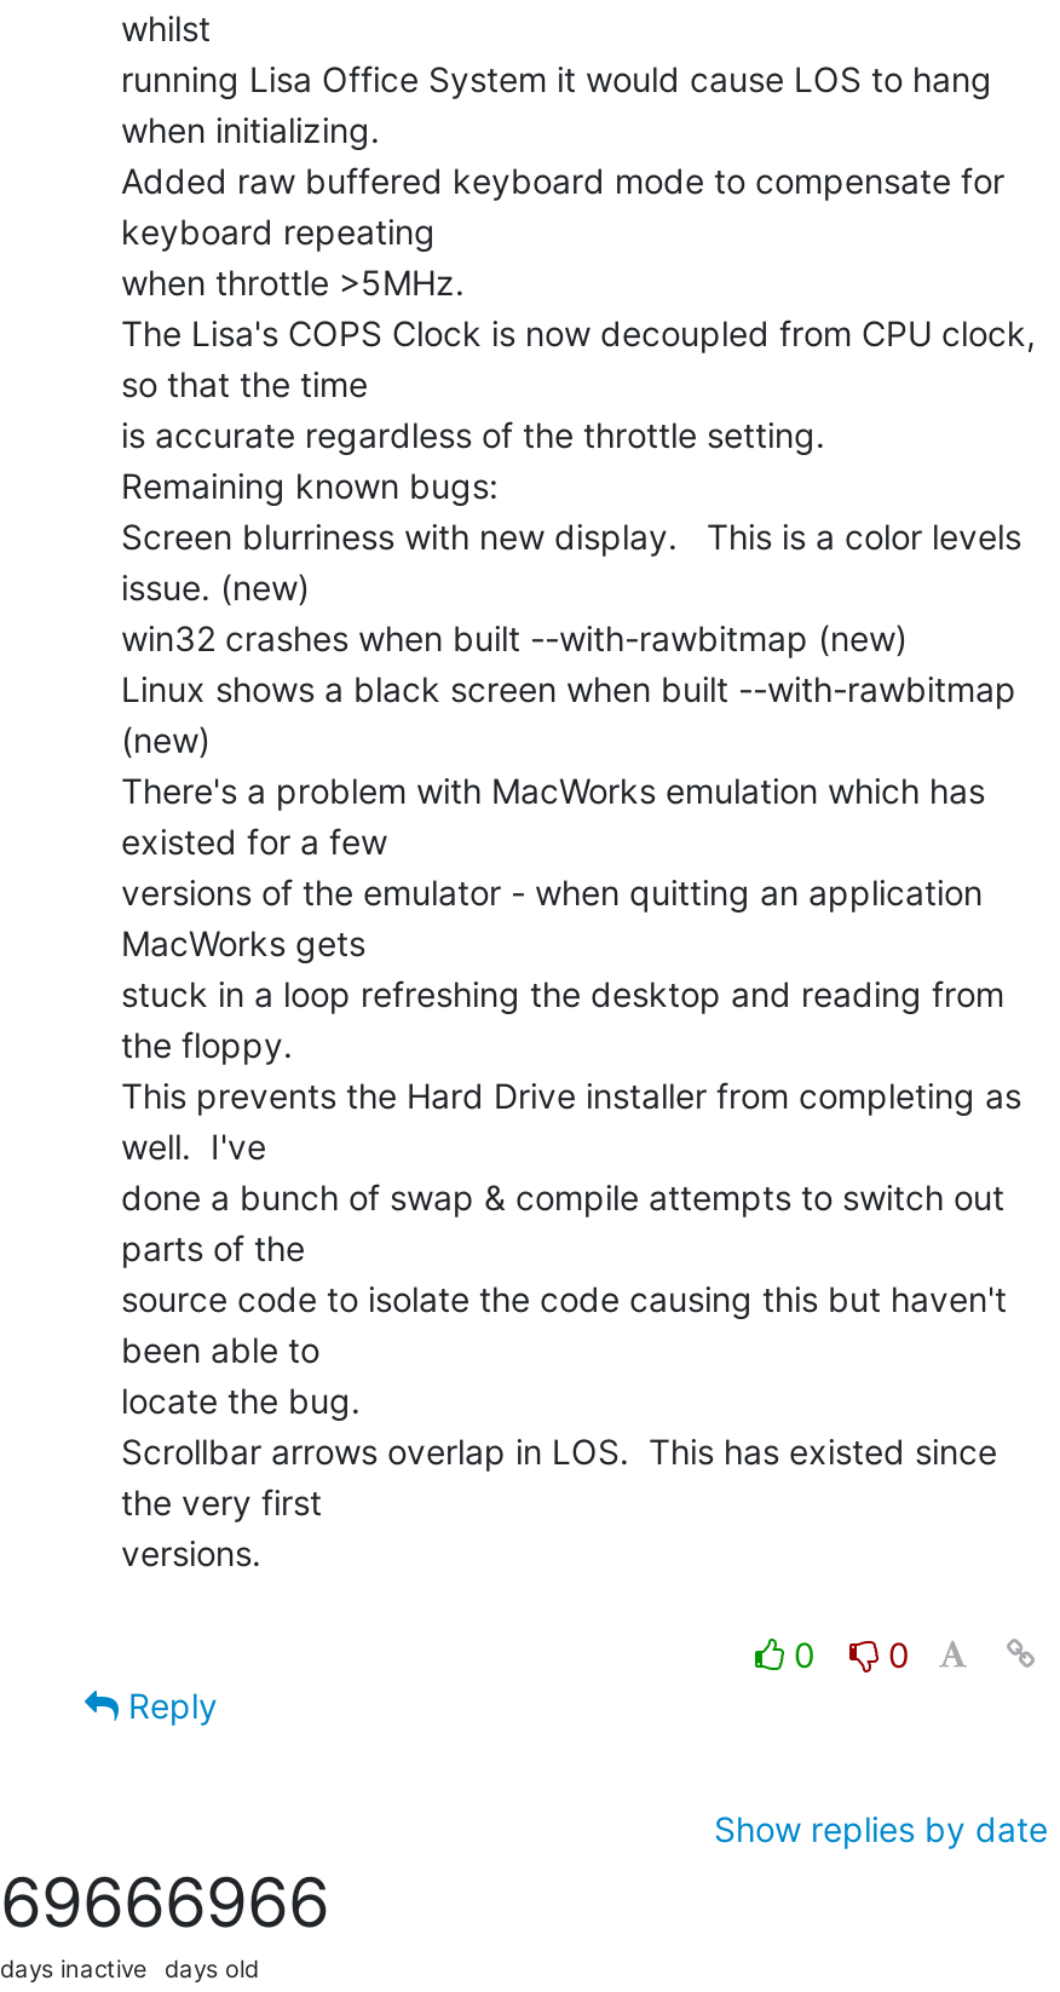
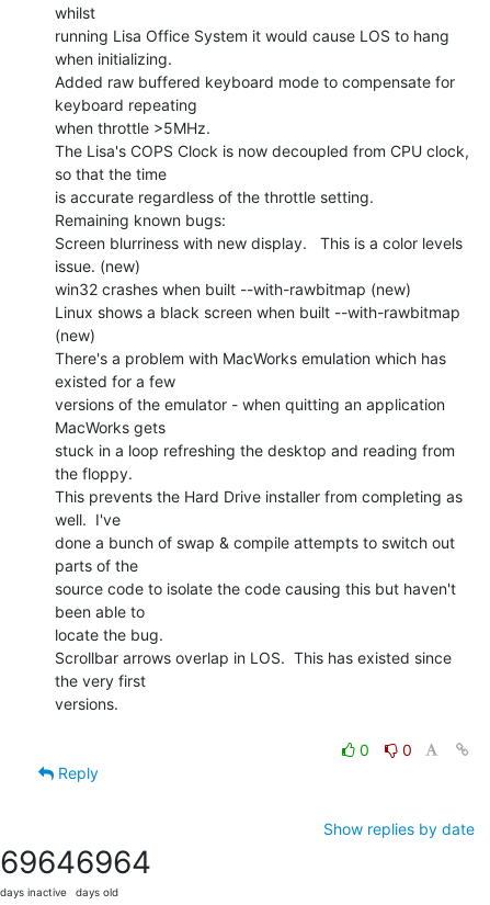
- 6966
+ 6964

- 6966
+ 6964
